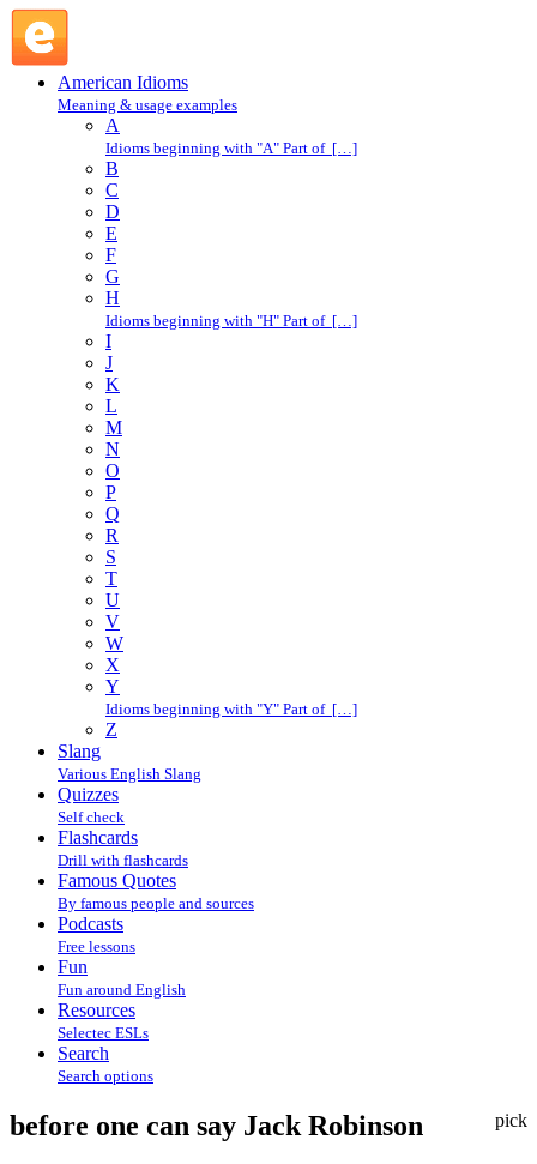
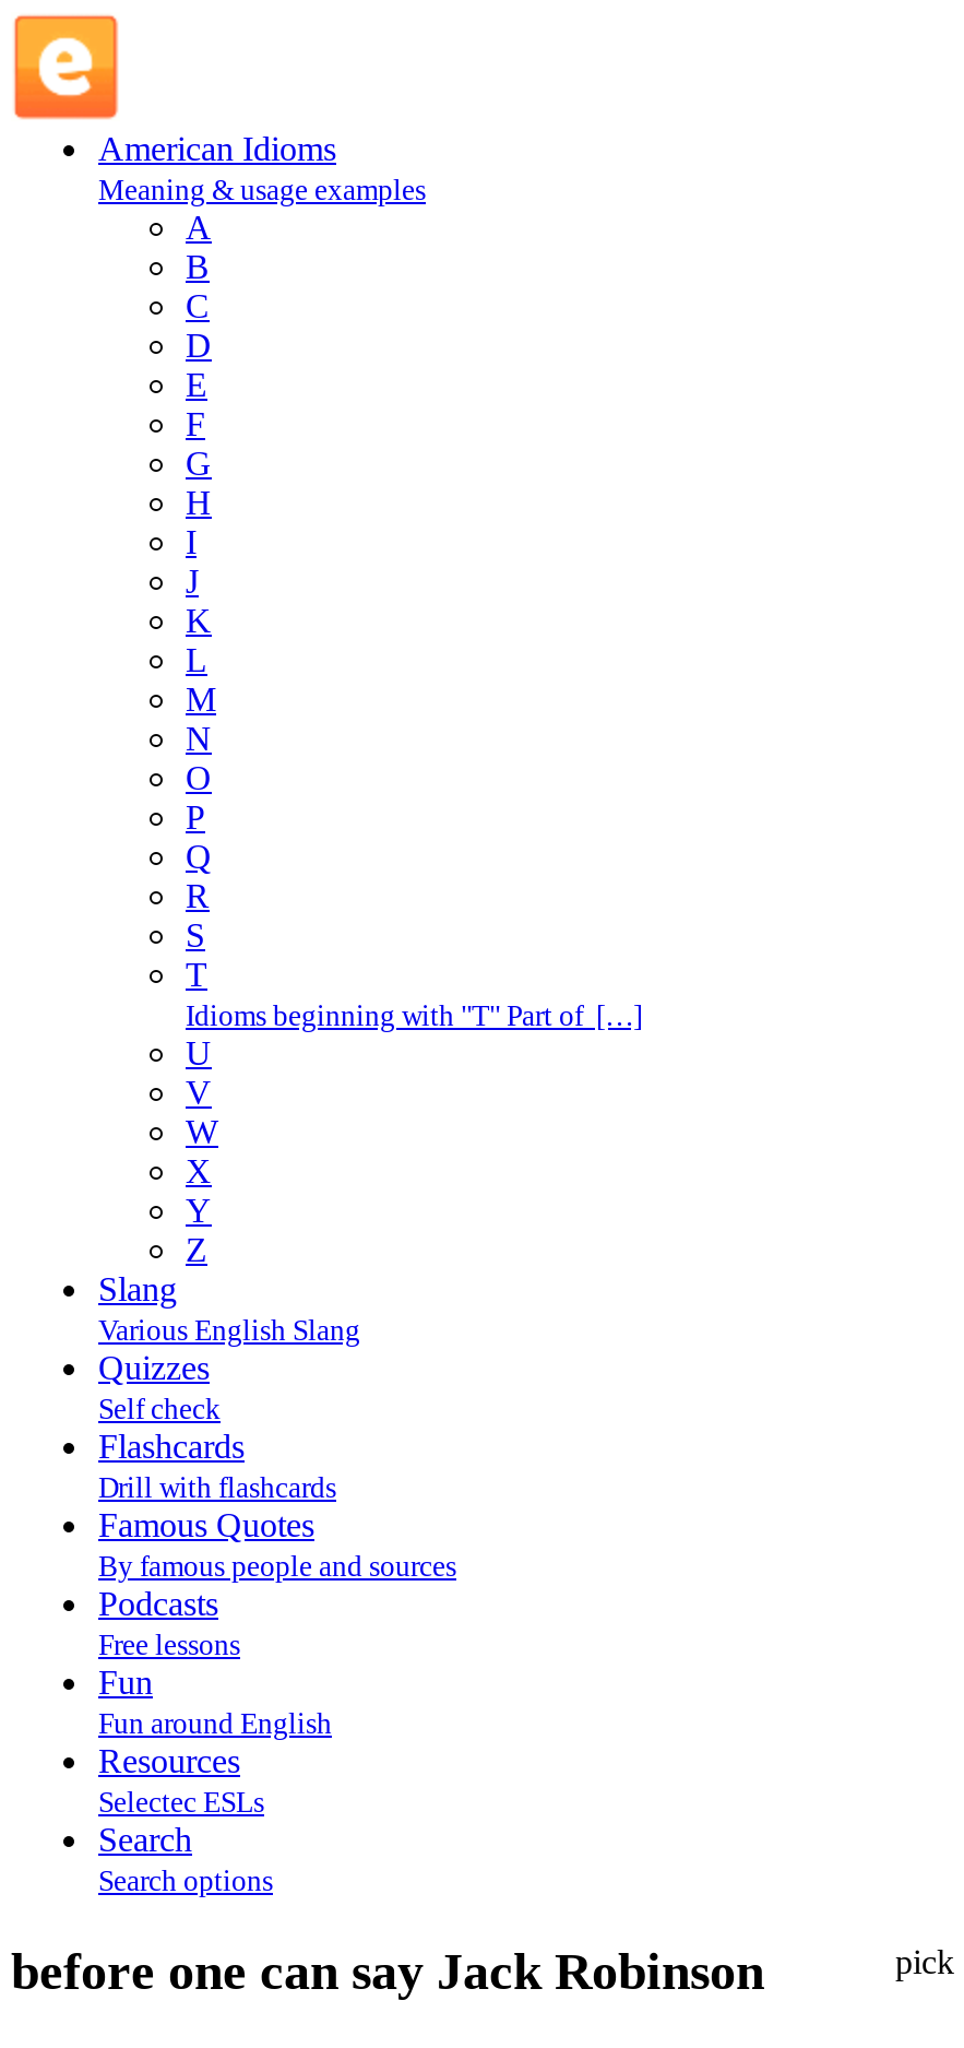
- Idioms beginning with "A" Part of […]

- Idioms beginning with "H" Part of […]

+ Idioms beginning with "T" Part of […]

- Idioms beginning with "Y" Part of […]
